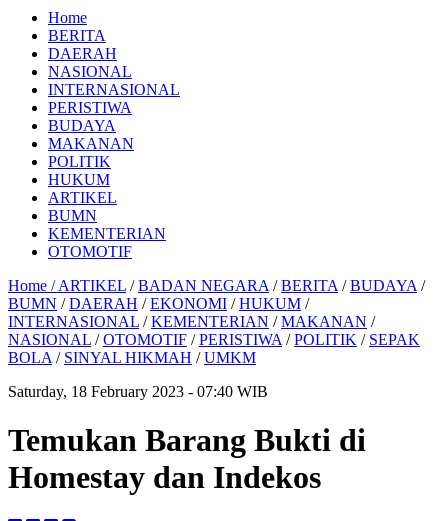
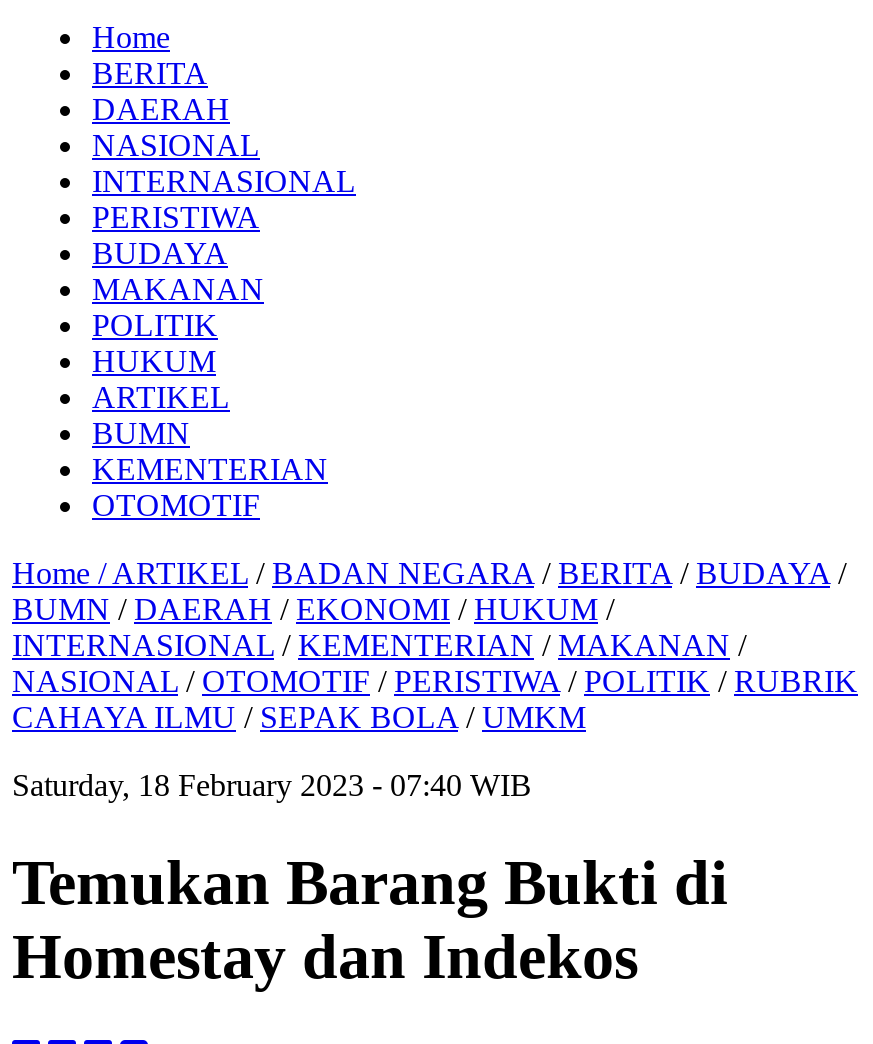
- NASIONAL / OTOMOTIF / PERISTIWA / POLITIK / SEPAK
- BOLA / SINYAL HIKMAH / UMKM
+ NASIONAL / OTOMOTIF / PERISTIWA / POLITIK / RUBRIK
+ CAHAYA ILMU / SEPAK BOLA / UMKM
